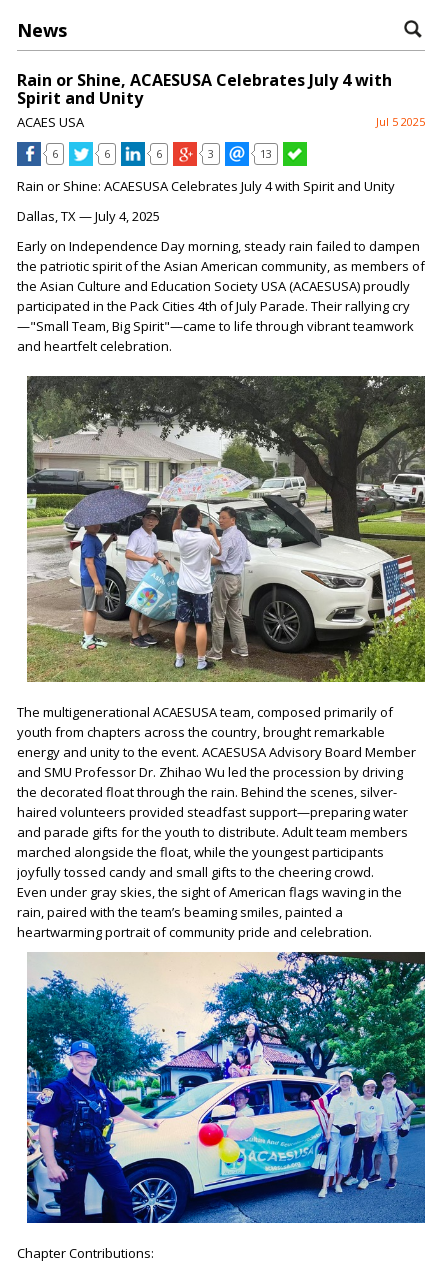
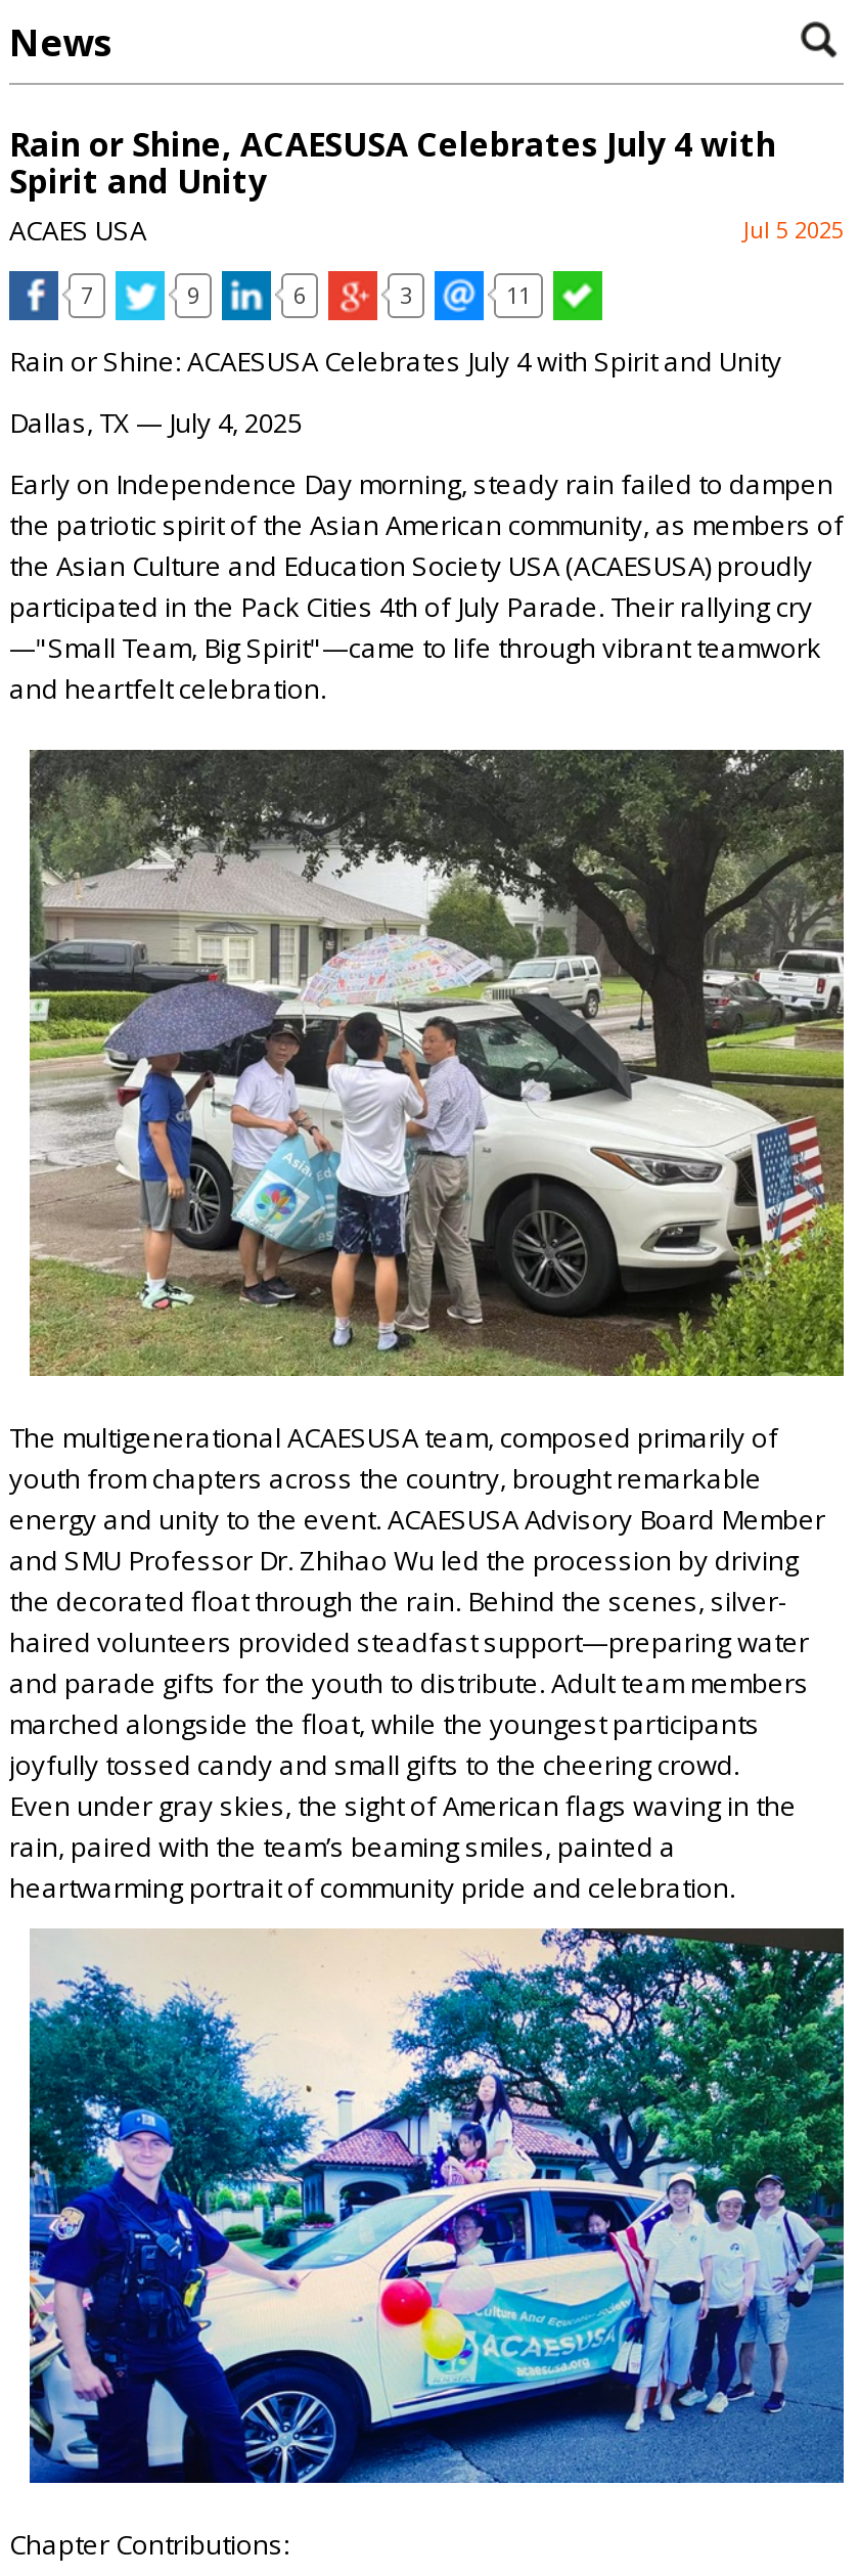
- 6
+ 7

- 6
+ 9

- 13
+ 11
